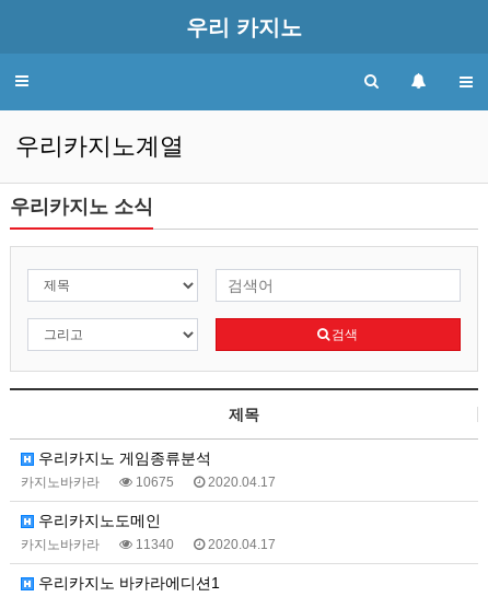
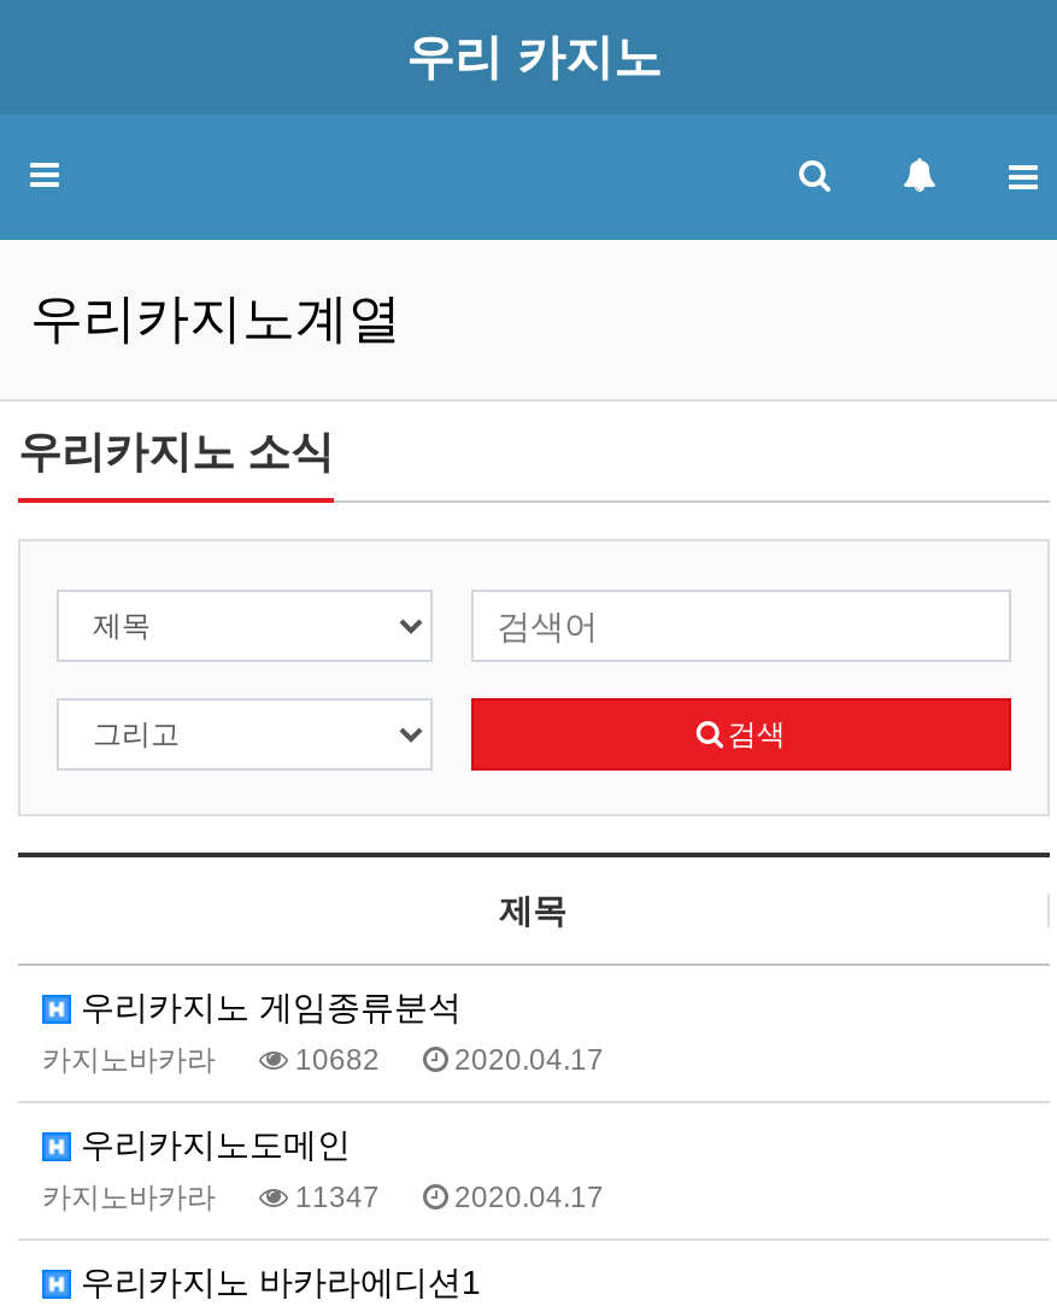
- 10675 2020.04.17
+ 10682 2020.04.17

- 11340 2020.04.17
+ 11347 2020.04.17
